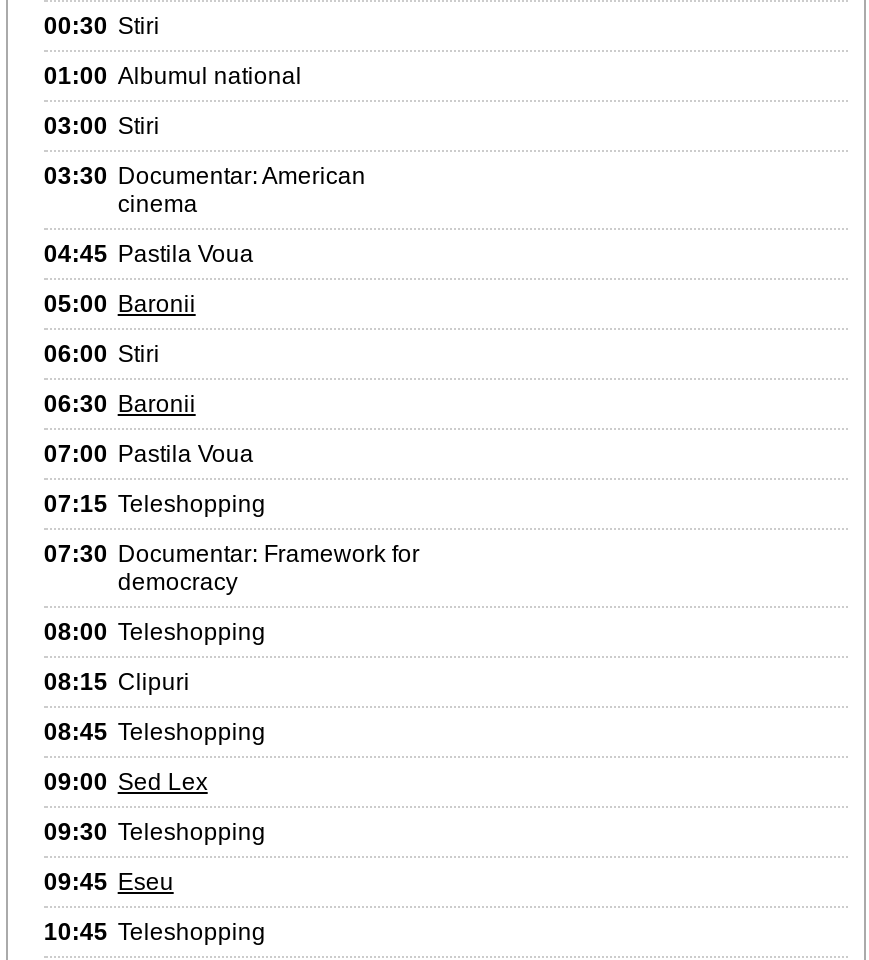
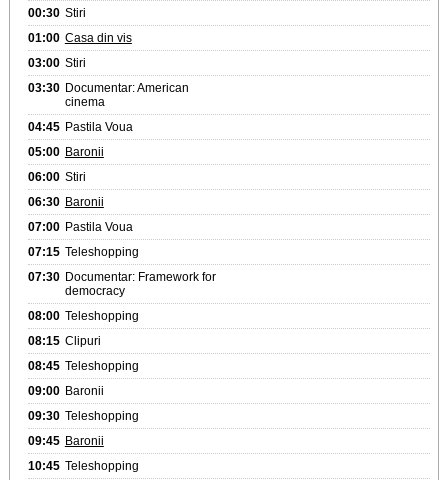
- 01:00 Albumul national
+ 01:00 Casa din vis

- 09:00 Sed Lex
+ 09:00 Baronii

- 09:45 Eseu
+ 09:45 Baronii
